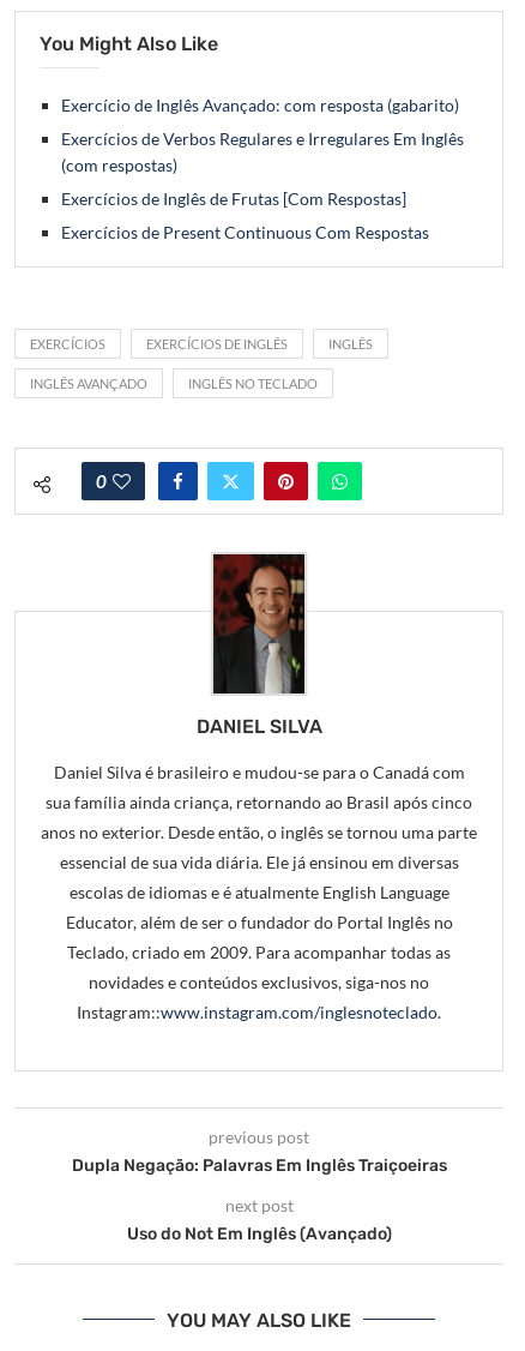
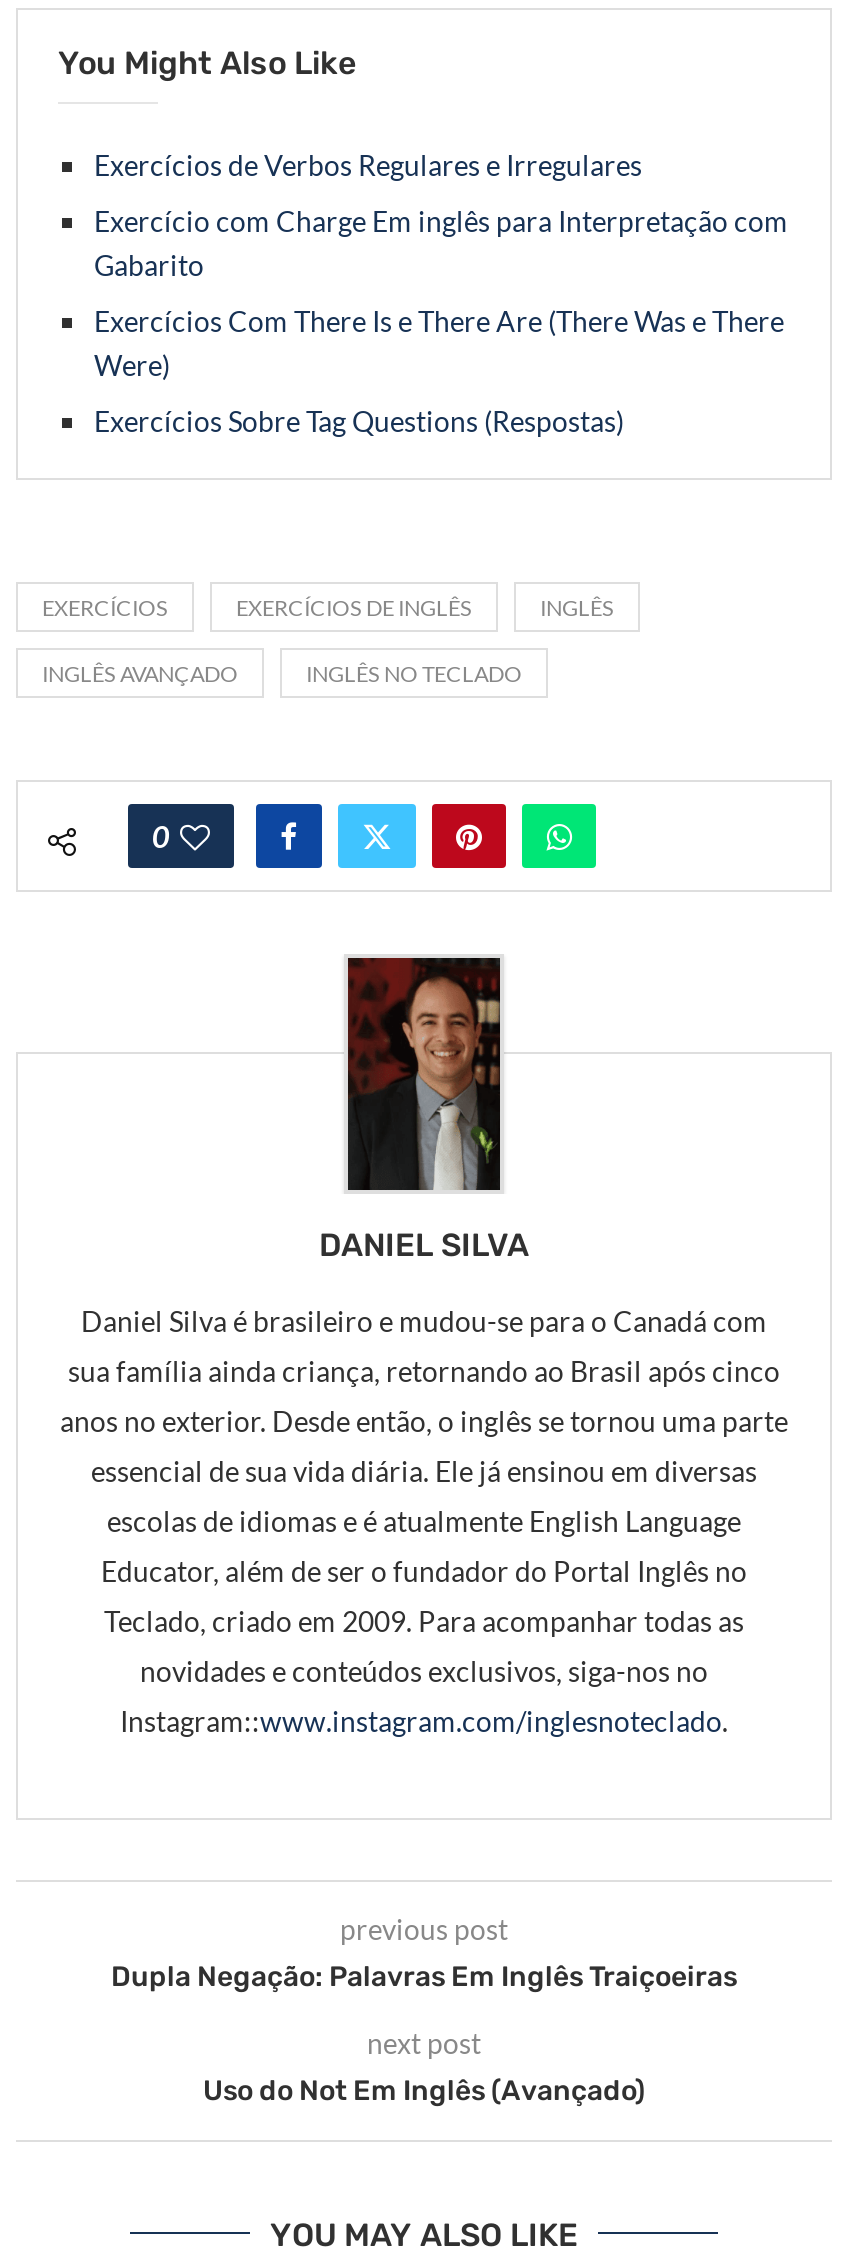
- Exercício de Inglês Avançado: com resposta (gabarito)
+ Exercícios de Verbos Regulares e Irregulares

- Exercícios de Verbos Regulares e Irregulares Em Inglês
- (com respostas)
+ Exercício com Charge Em inglês para Interpretação com
+ Gabarito

- Exercícios de Inglês de Frutas [Com Respostas]
+ Exercícios Com There Is e There Are (There Was e There
+ Were)

- Exercícios de Present Continuous Com Respostas
+ Exercícios Sobre Tag Questions (Respostas)
